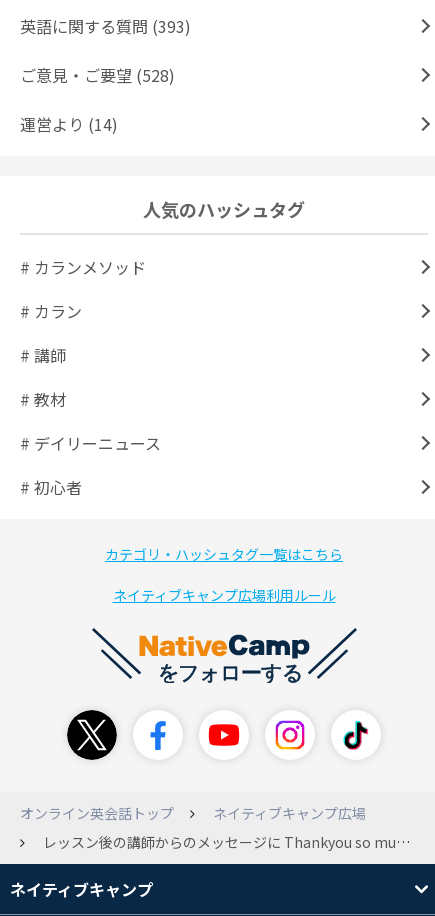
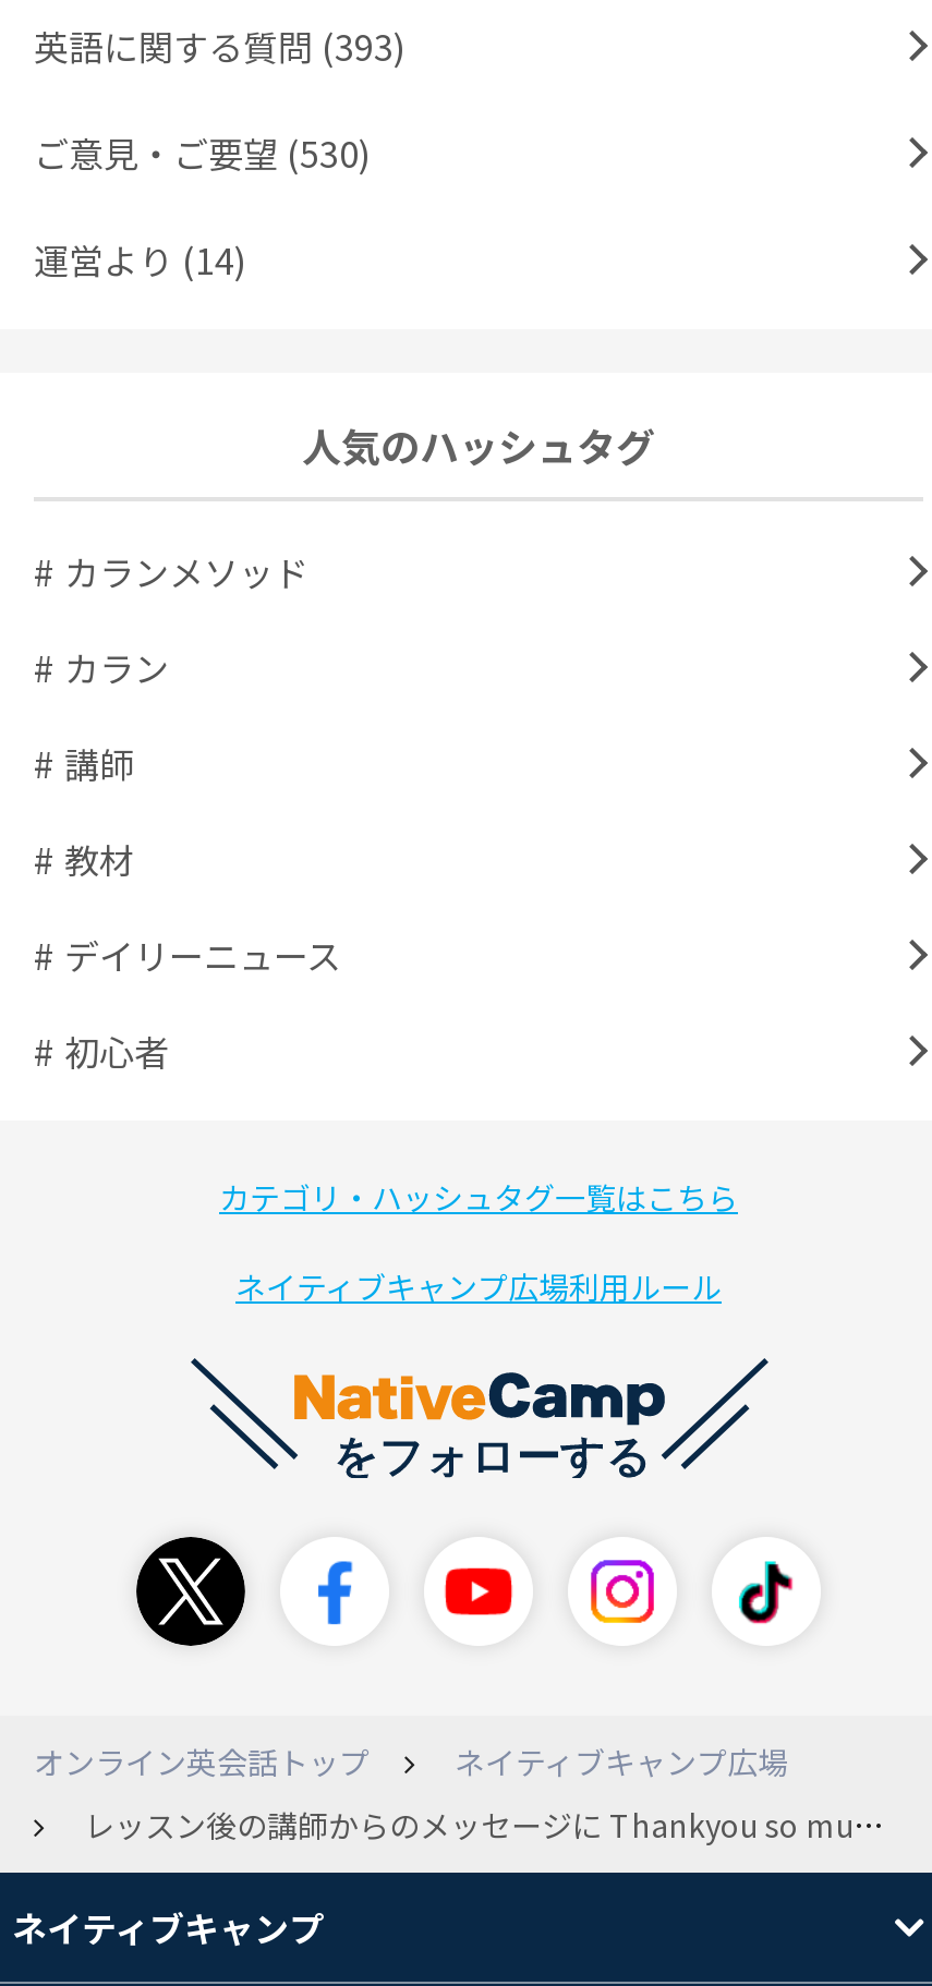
- ご意見・ご要望 (528)
+ ご意見・ご要望 (530)
